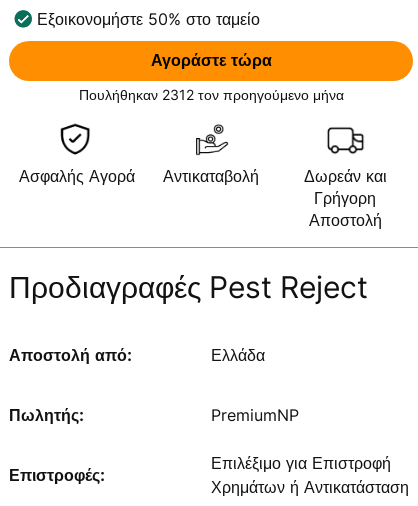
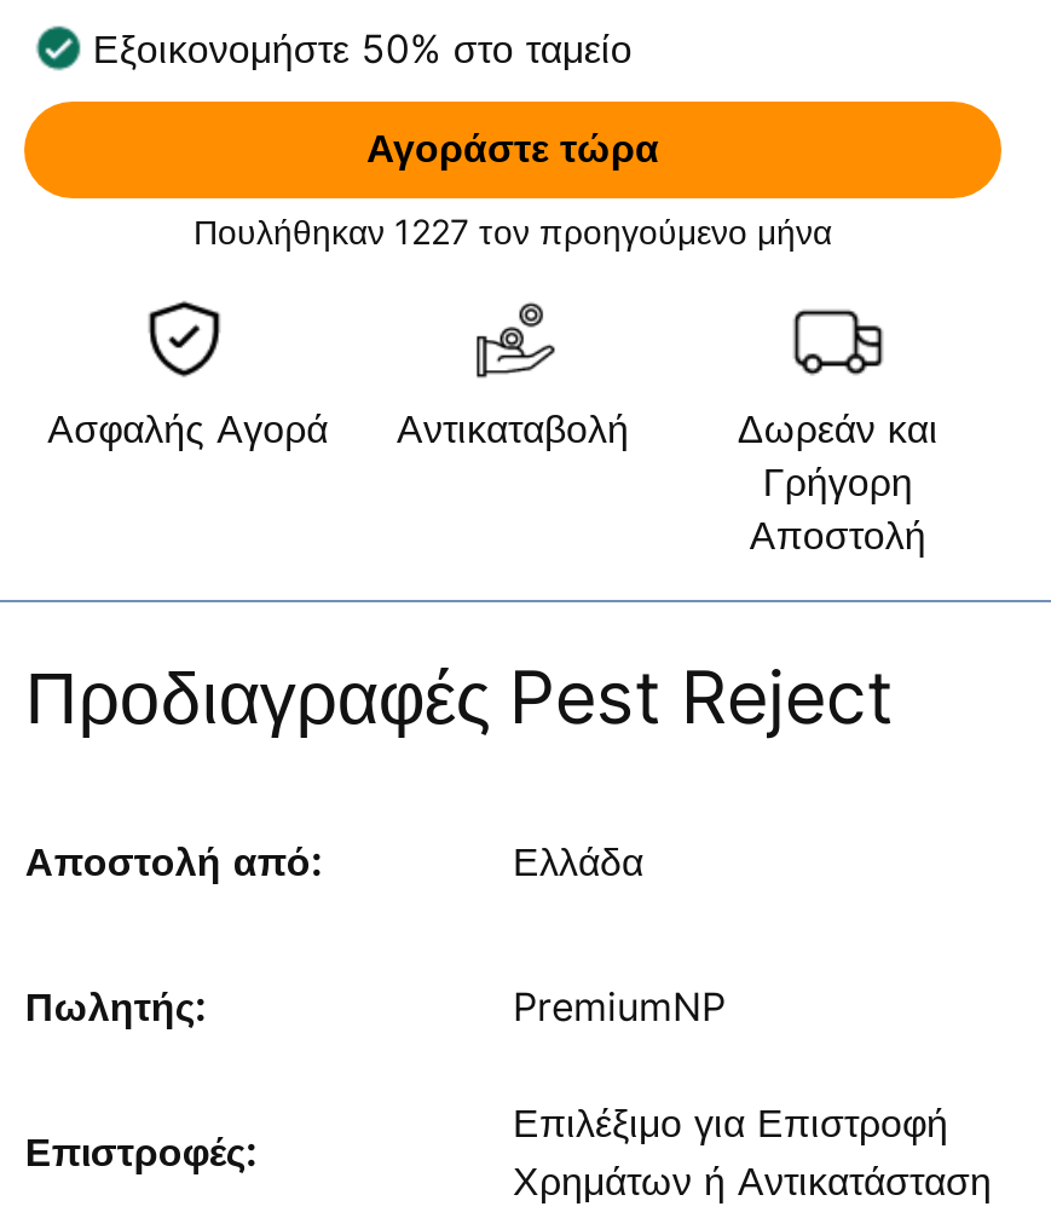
- Πουλήθηκαν 2312 τον προηγούμενο μήνα
+ Πουλήθηκαν 1227 τον προηγούμενο μήνα
